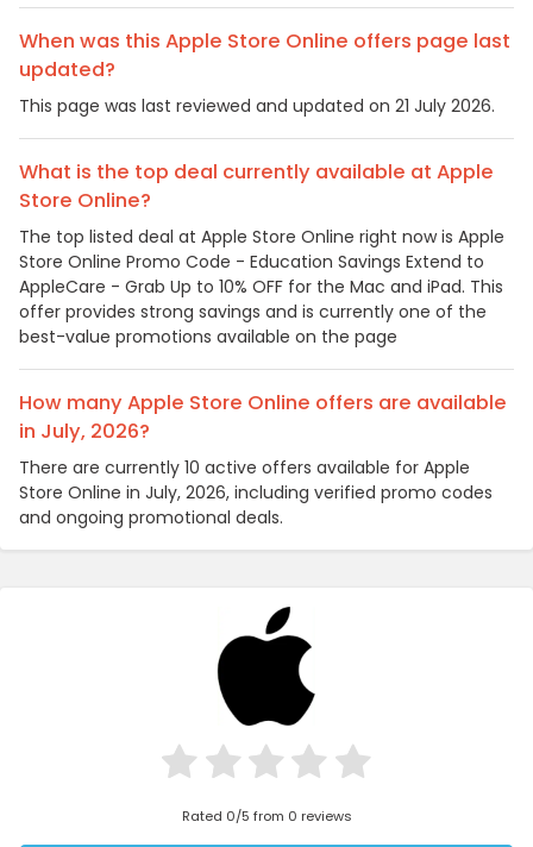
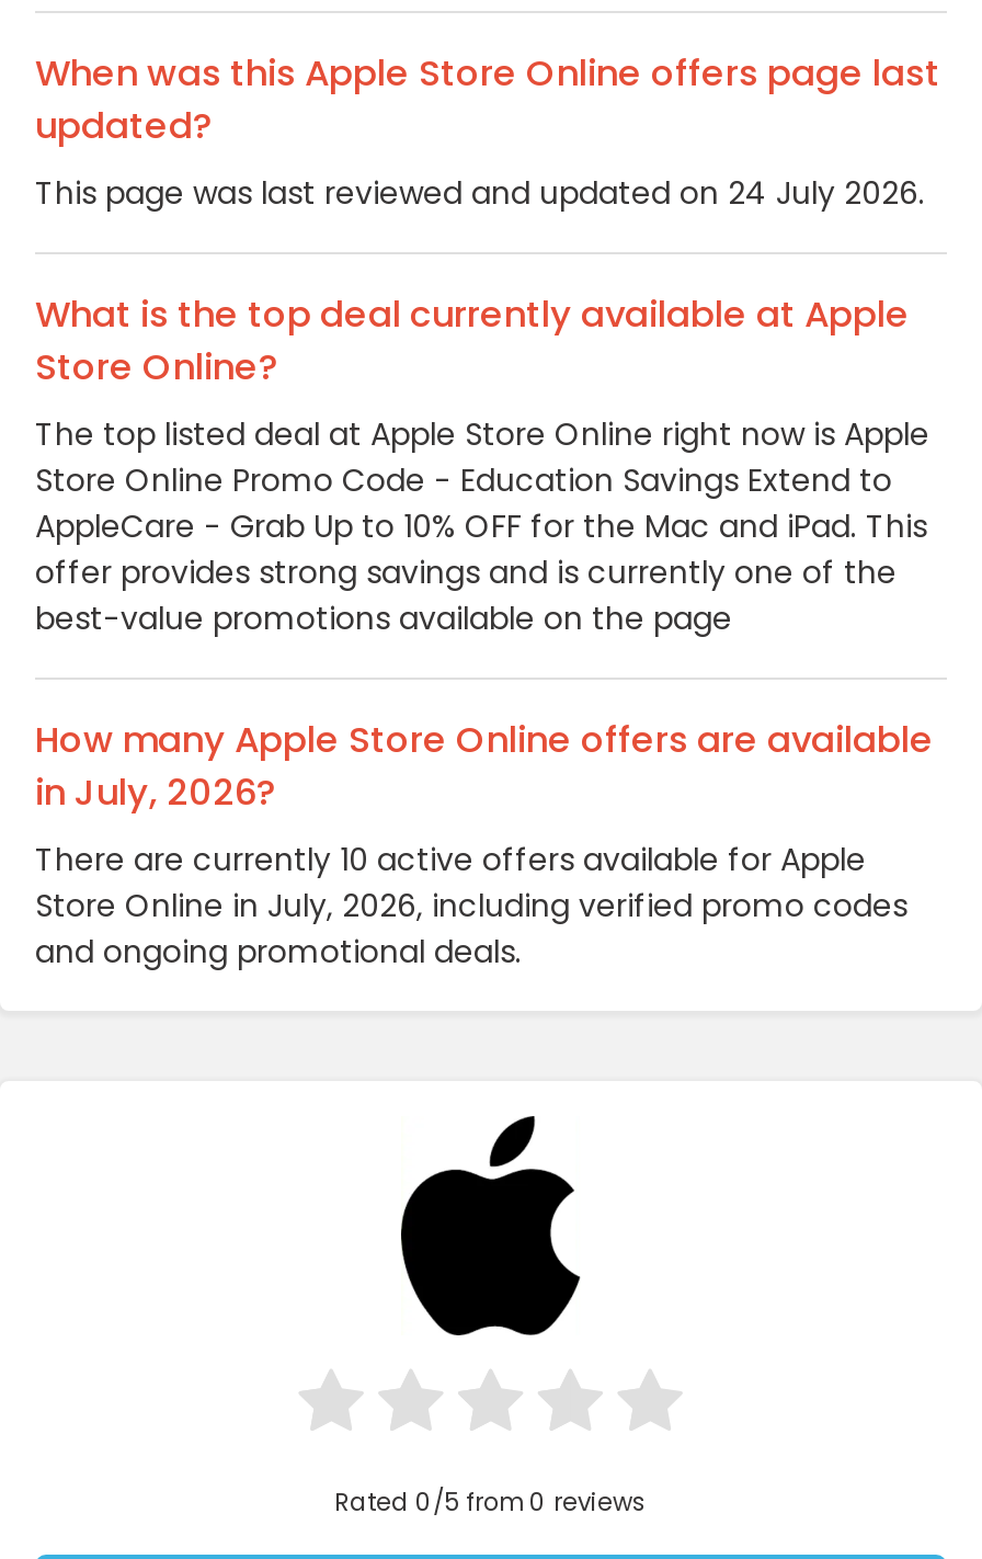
- This page was last reviewed and updated on 21 July 2026.
+ This page was last reviewed and updated on 24 July 2026.
